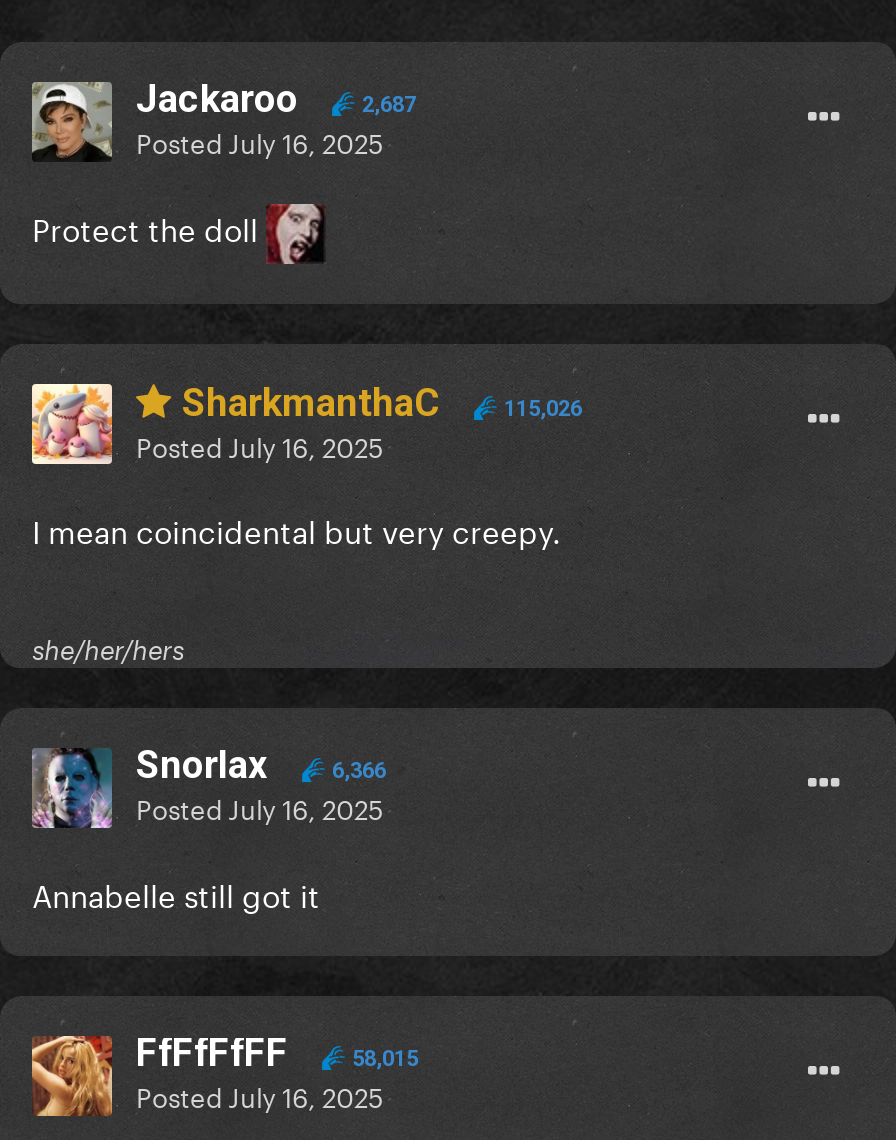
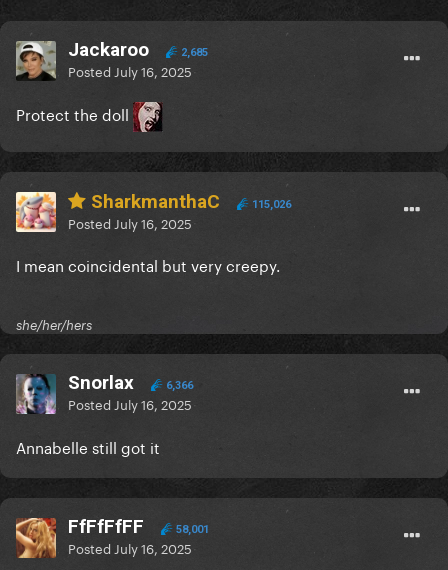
- 2,687
+ 2,685

- 58,015
+ 58,001
